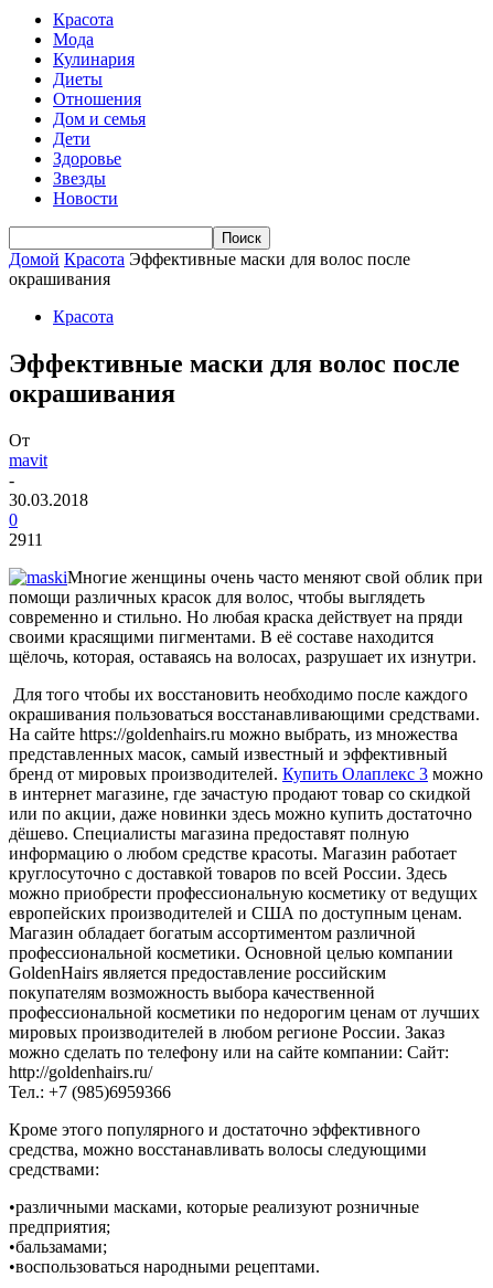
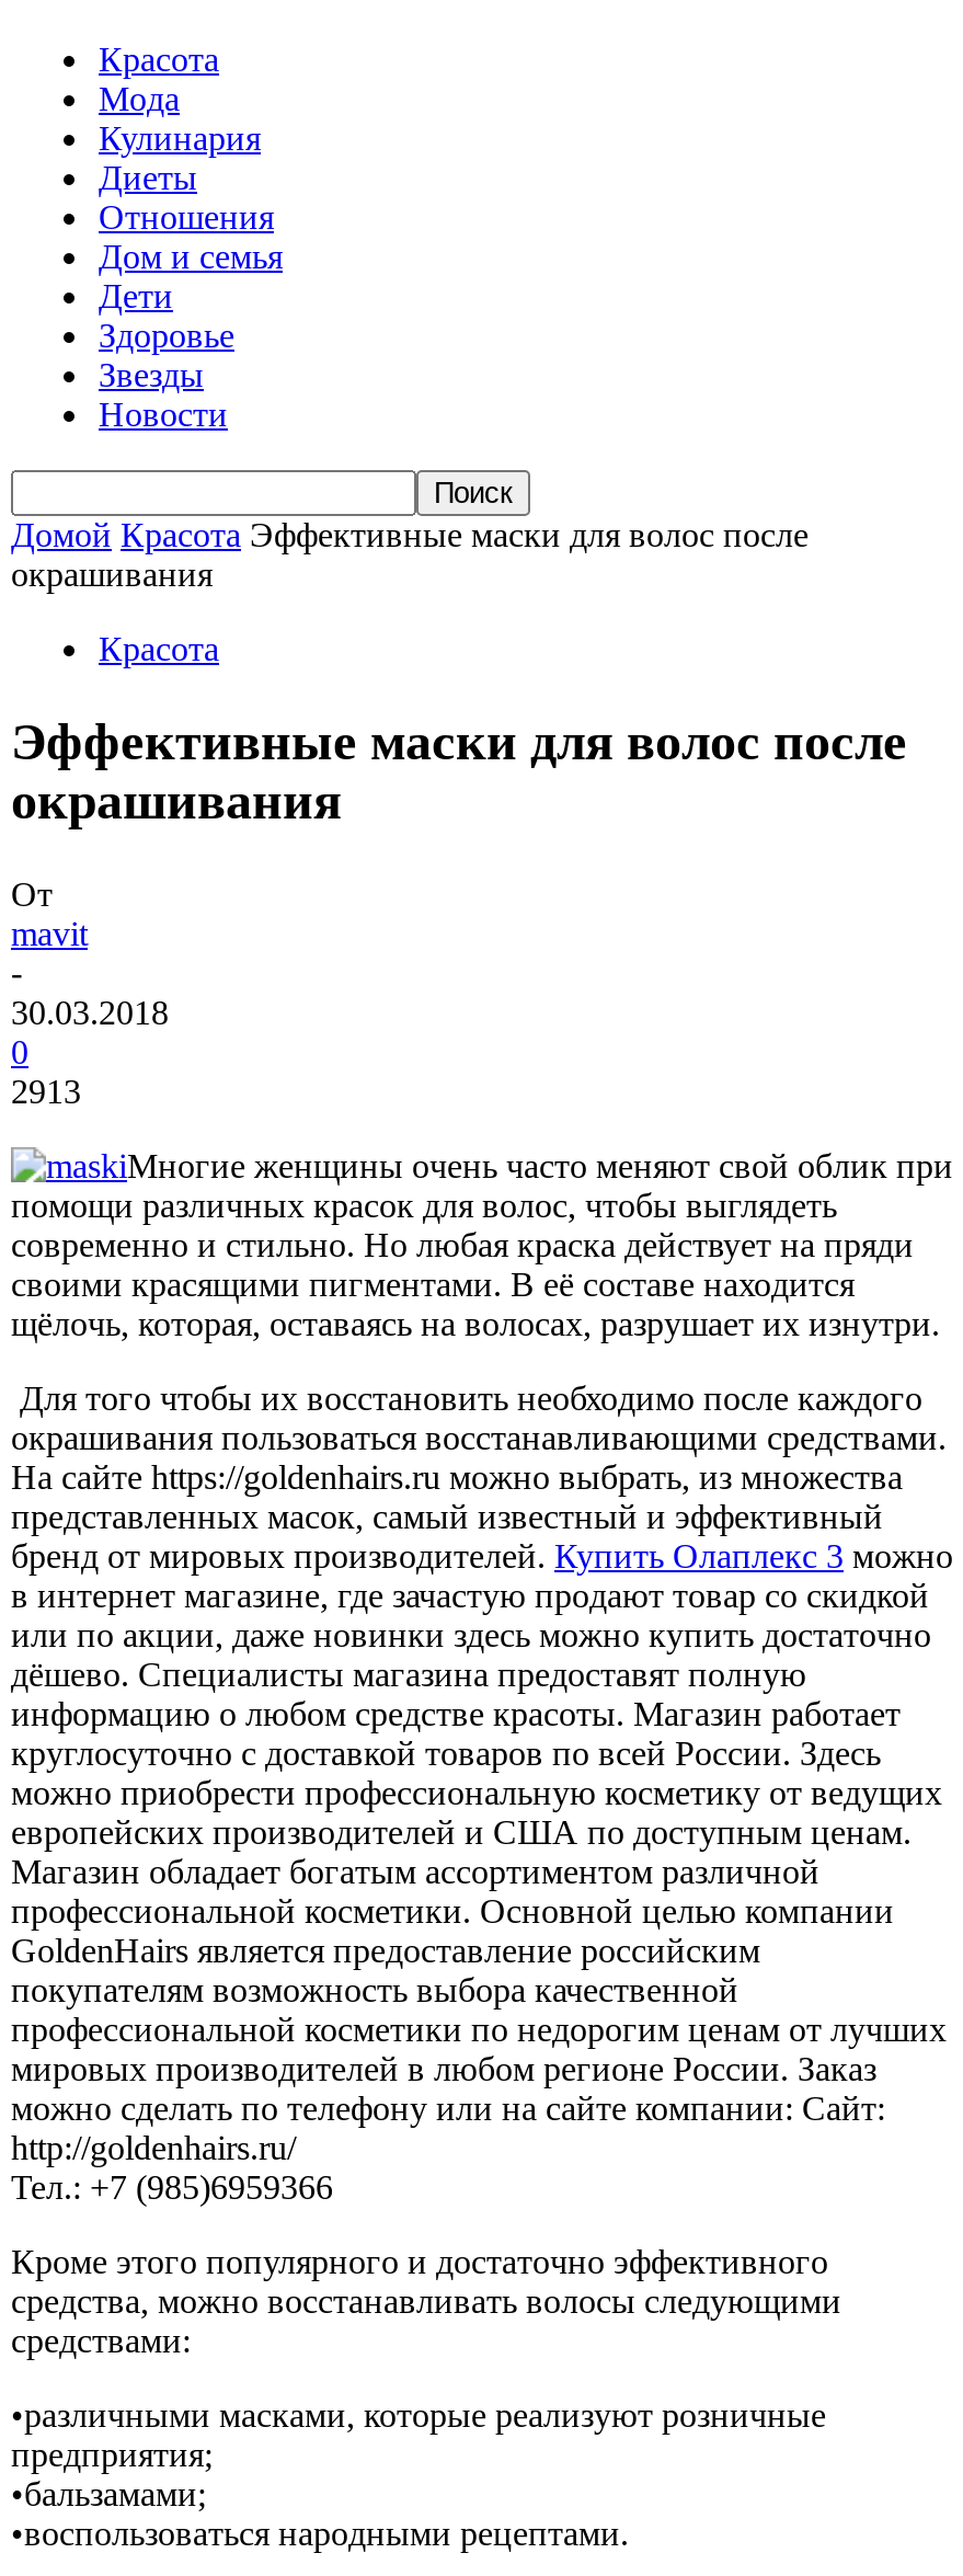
- 2911
+ 2913
